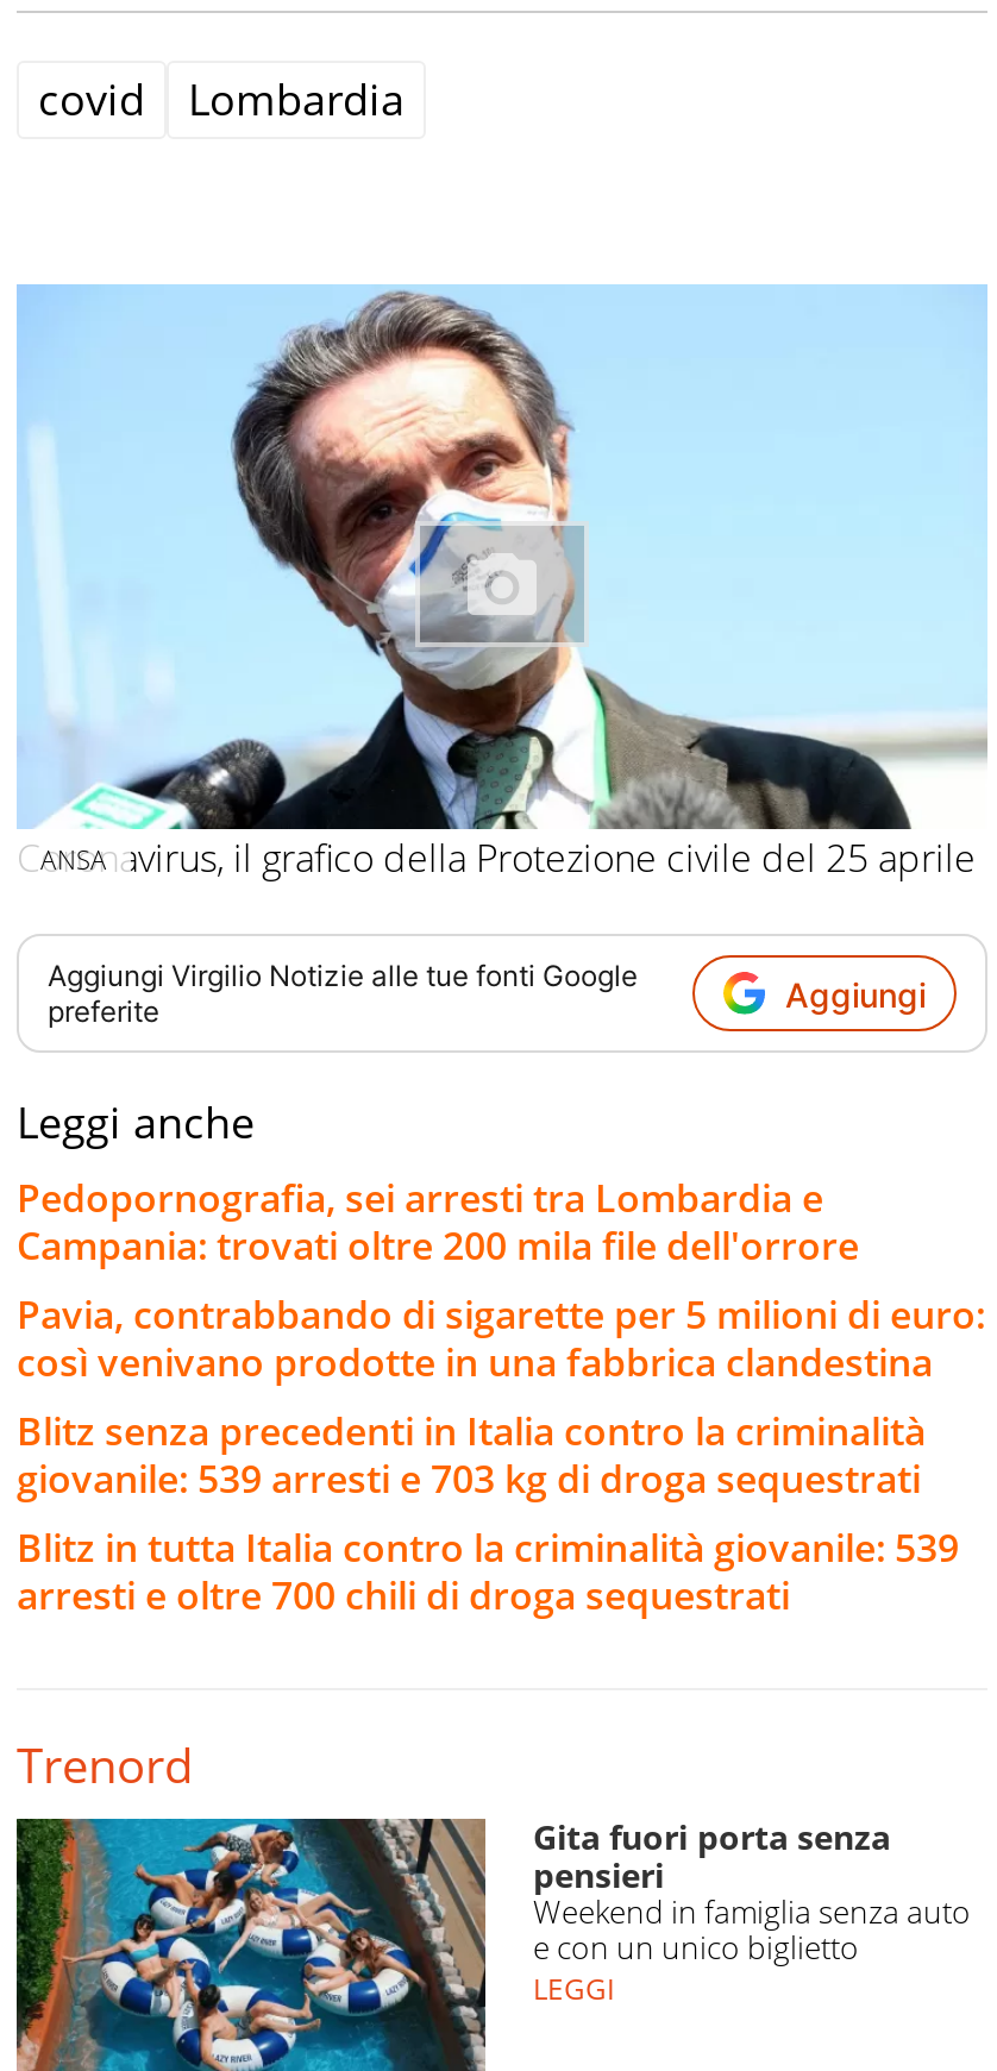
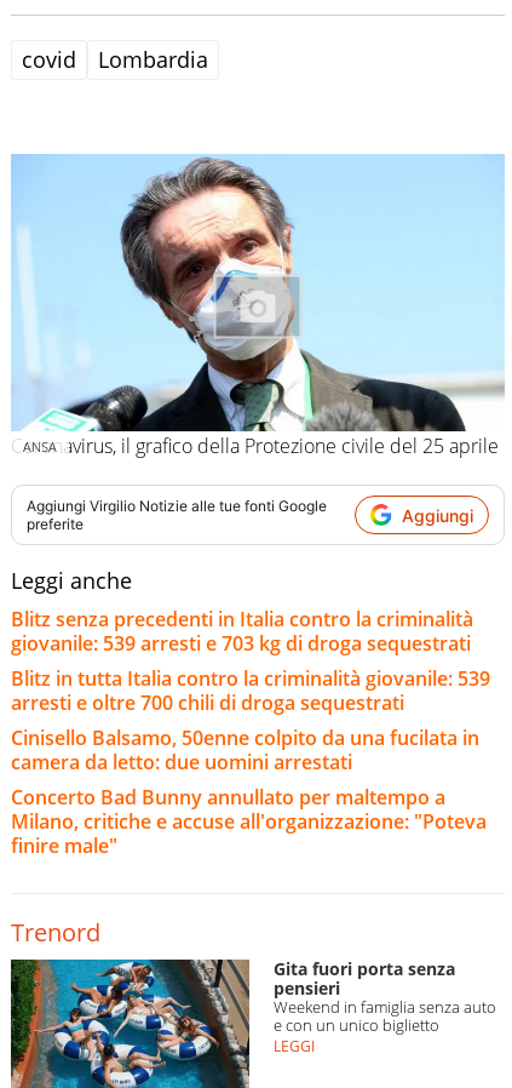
- Pedopornografia, sei arresti tra Lombardia e
- Campania: trovati oltre 200 mila file dell'orrore
- Pavia, contrabbando di sigarette per 5 milioni di euro:
- così venivano prodotte in una fabbrica clandestina

moved up: Blitz senza precedenti in Italia contro la criminalità | giovanile: 539 arresti e 703 kg di droga sequestrati | Blitz in tutta Italia contro la criminalità giovanile: 539 | arresti e oltre 700 chili di droga sequestrati

+ Cinisello Balsamo, 50enne colpito da una fucilata in
+ camera da letto: due uomini arrestati
+ Concerto Bad Bunny annullato per maltempo a
+ Milano, critiche e accuse all'organizzazione: "Poteva
+ finire male"
